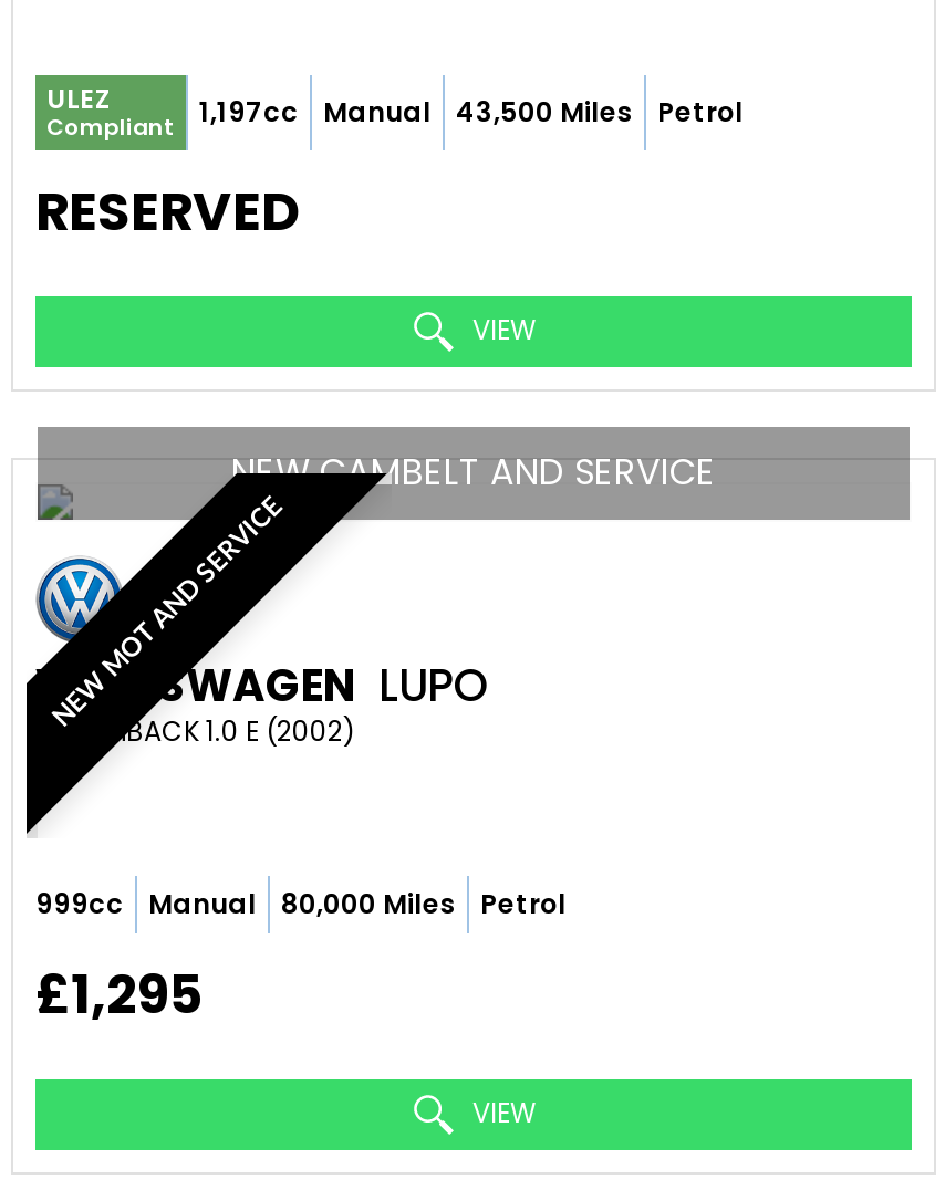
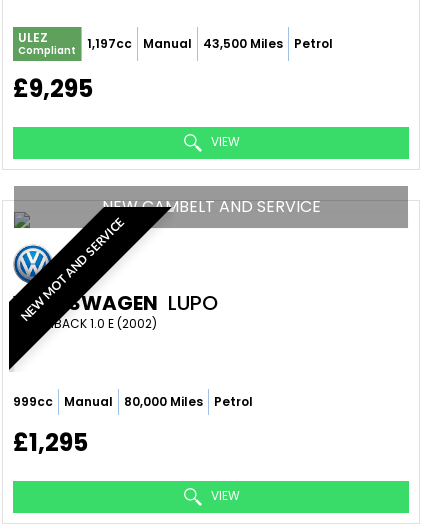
- RESERVED
+ £9,295
